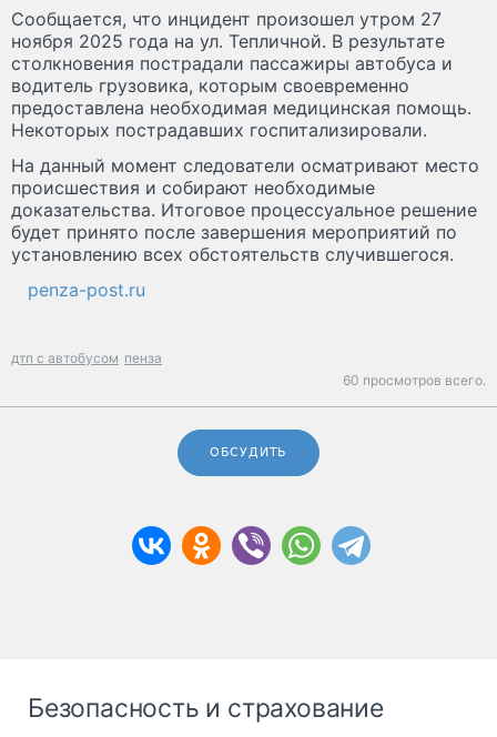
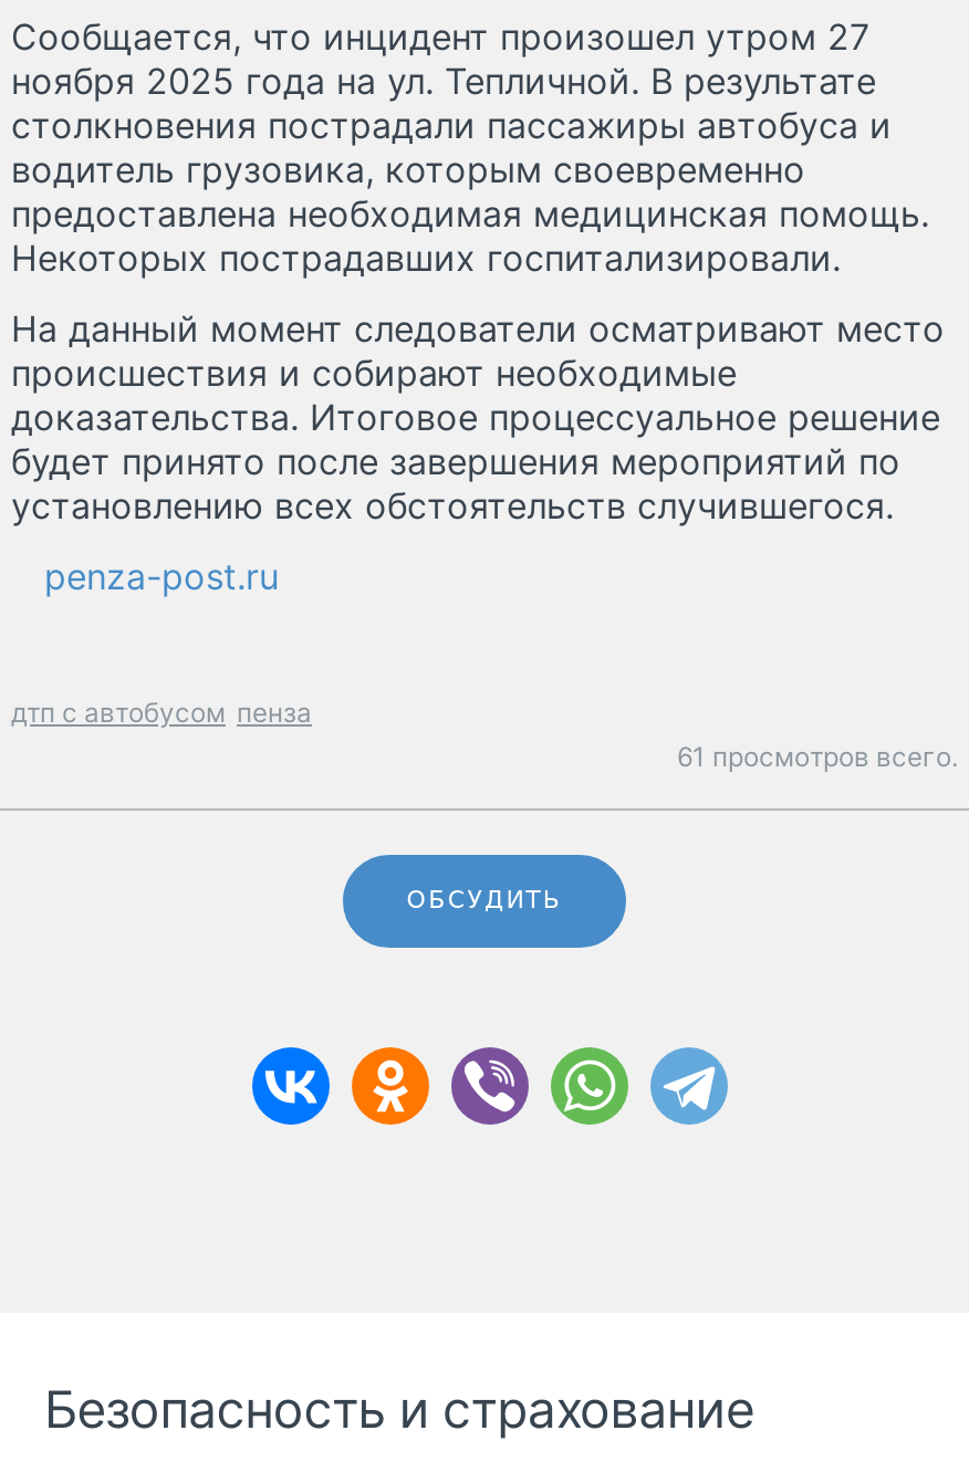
- 60 просмотров всего.
+ 61 просмотров всего.
